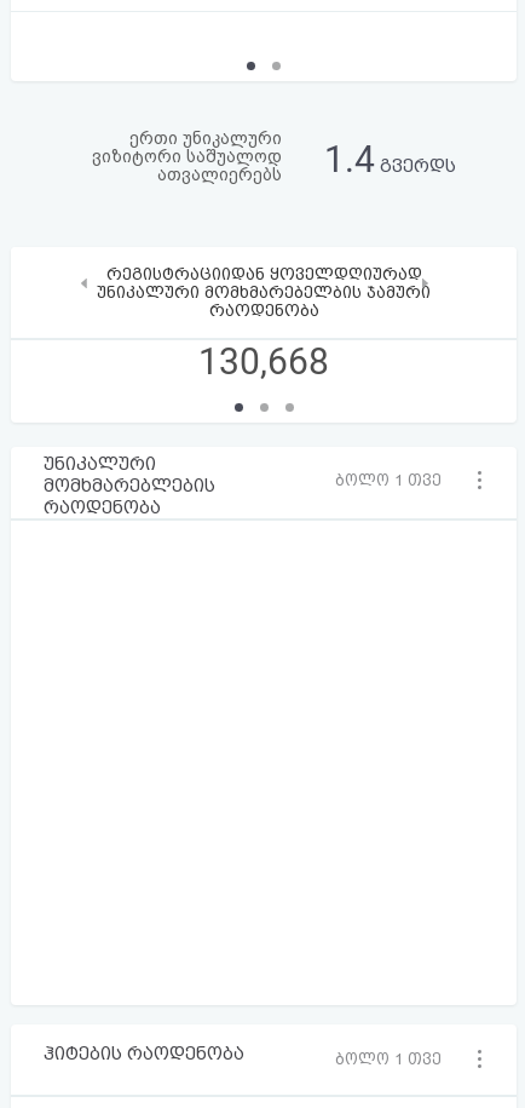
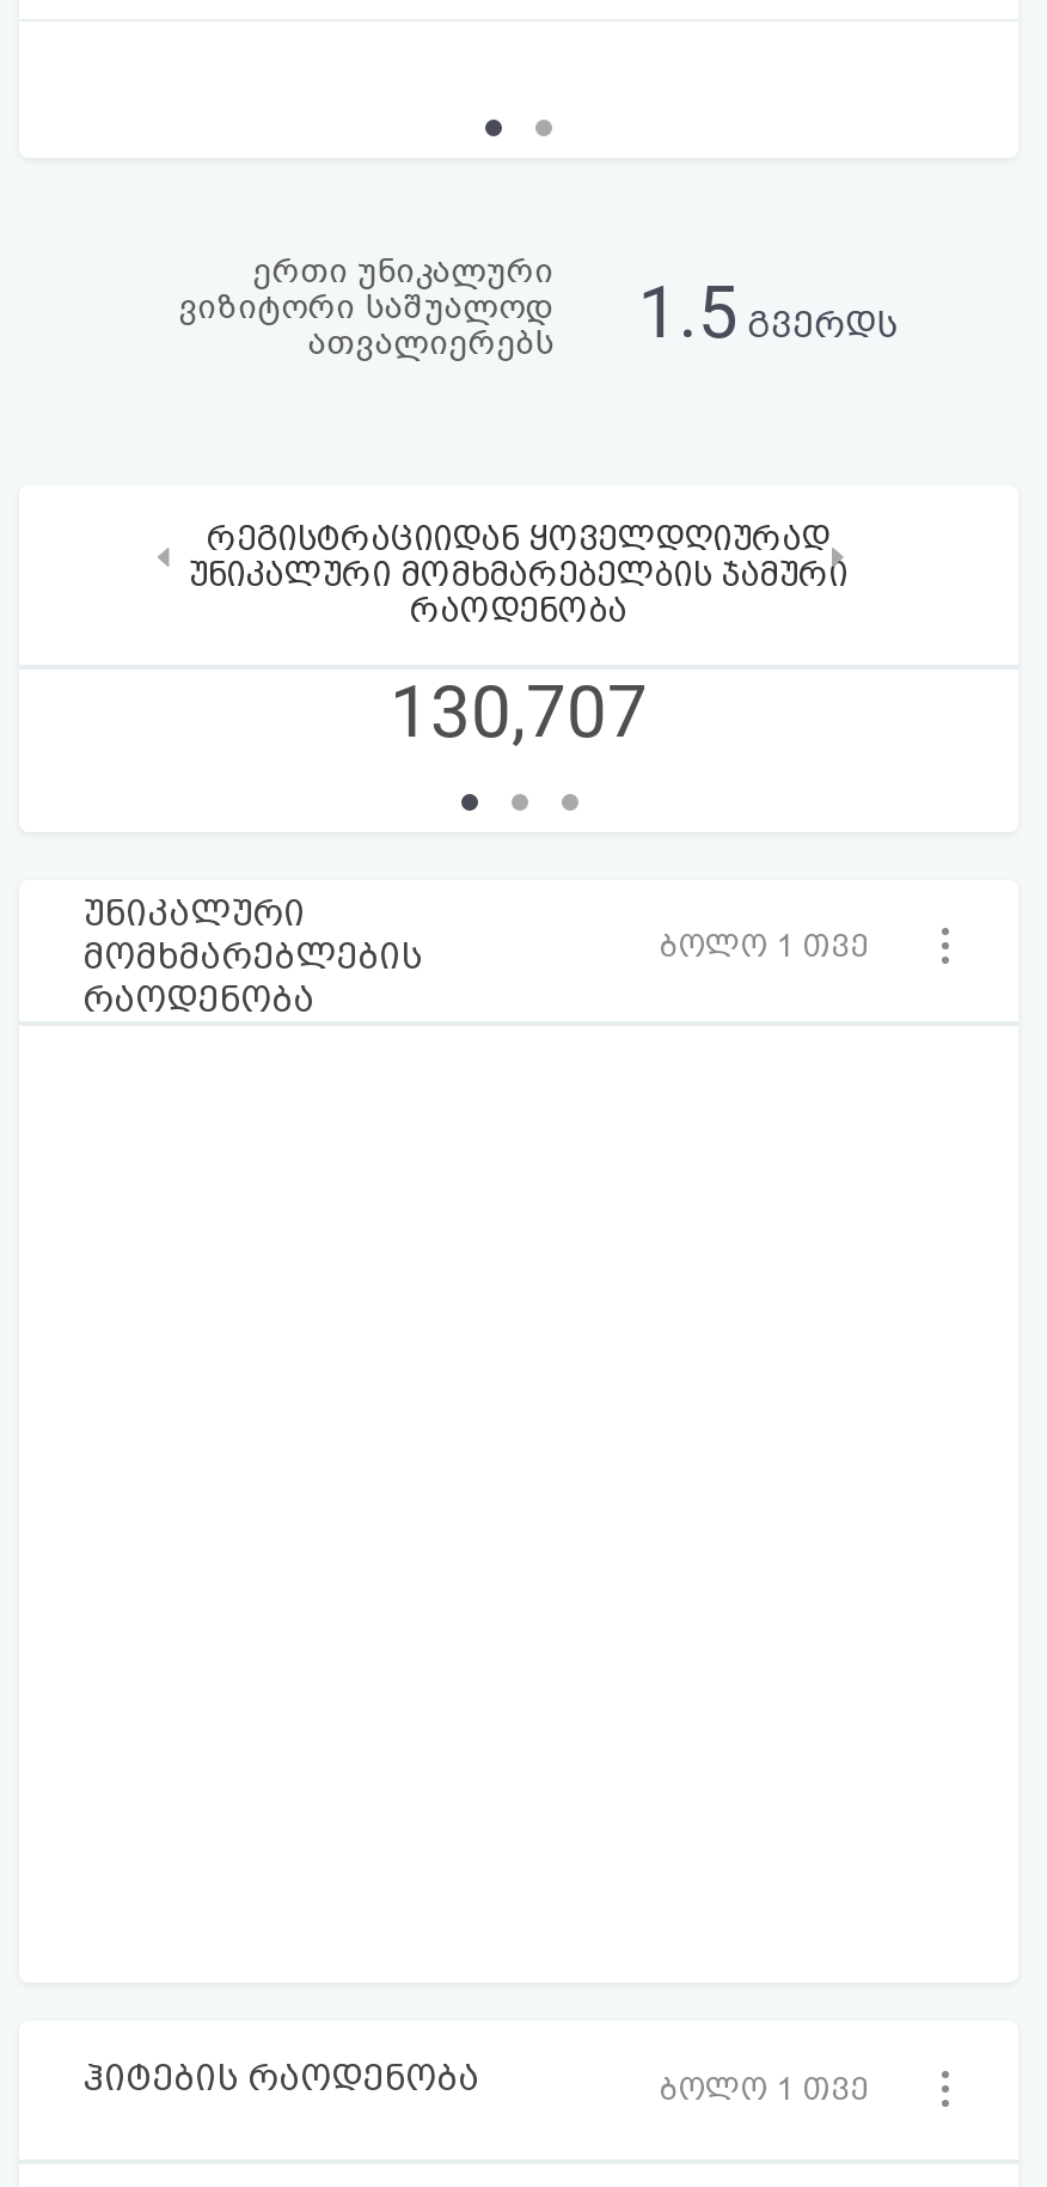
- 1.4 გვერდს
+ 1.5 გვერდს

- 130,668
+ 130,707
